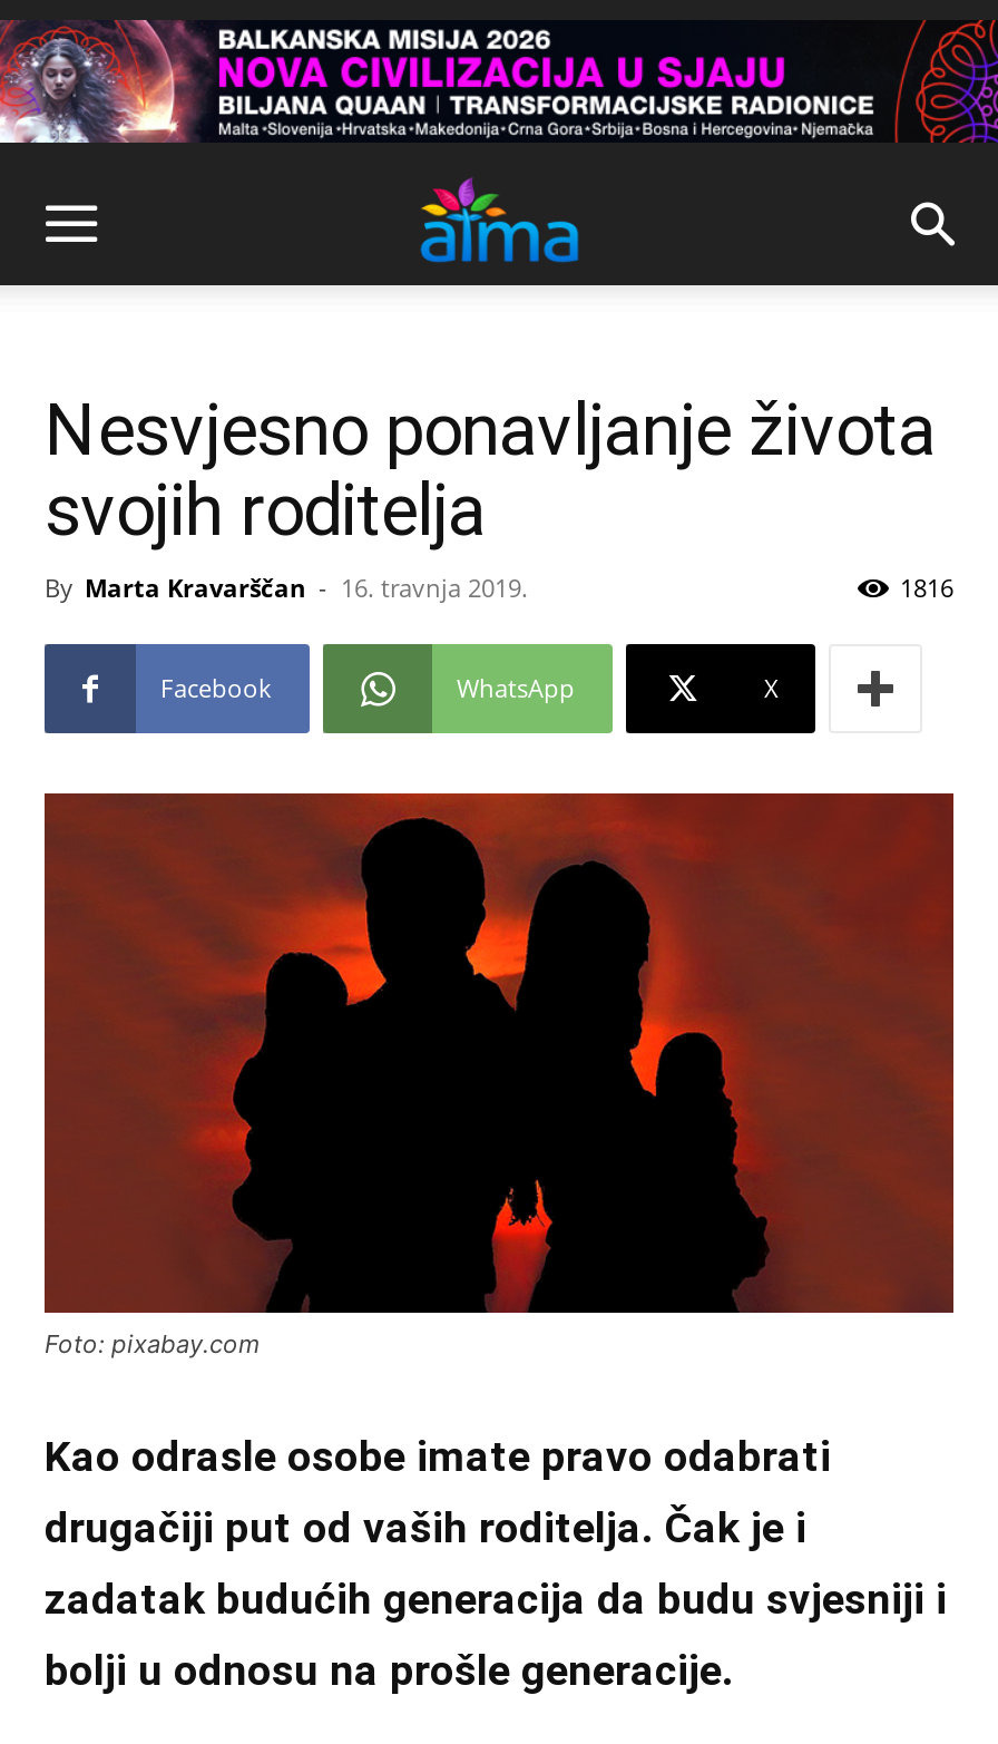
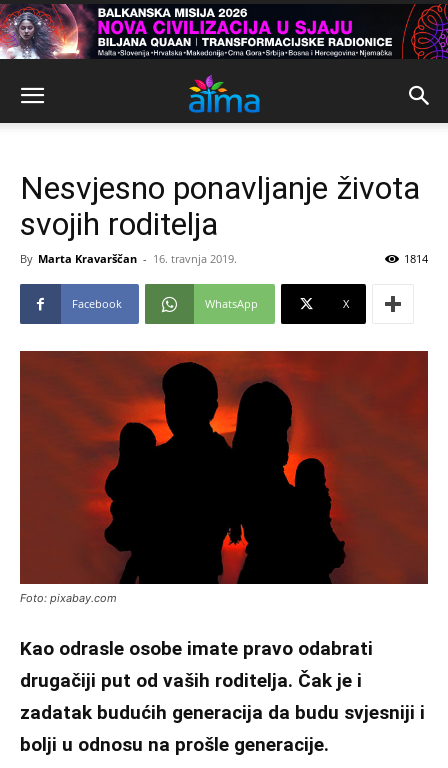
- 1816
+ 1814
